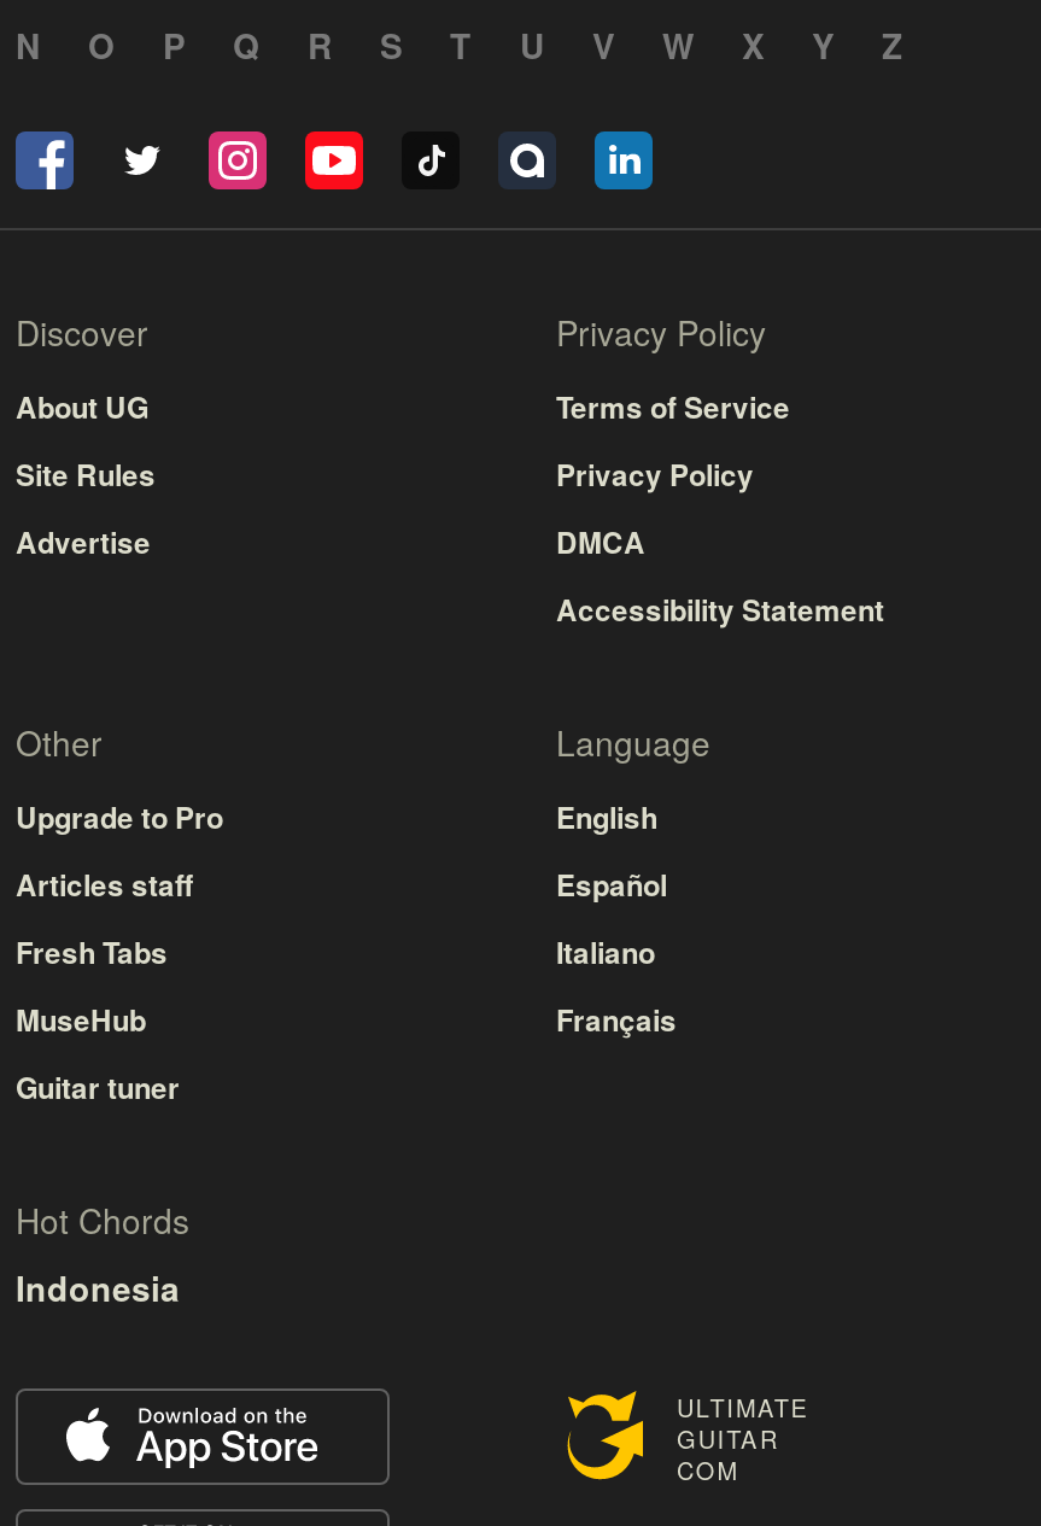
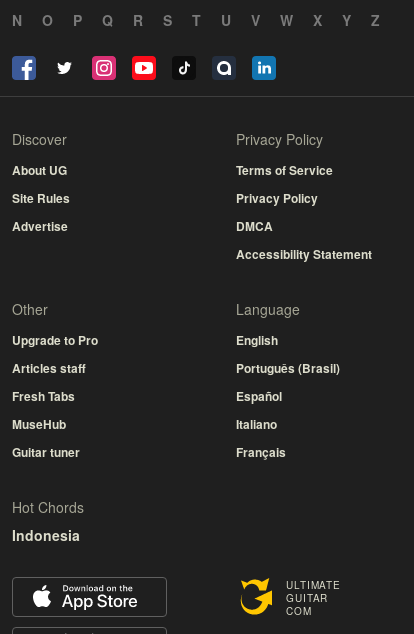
moved down: Español | Italiano | Français

+ Português (Brasil)
